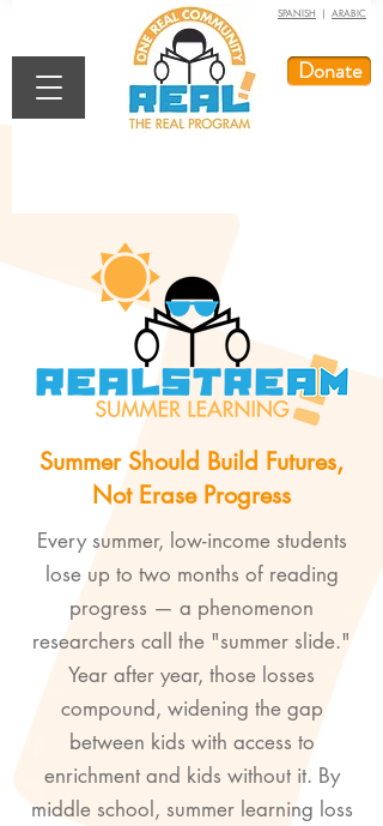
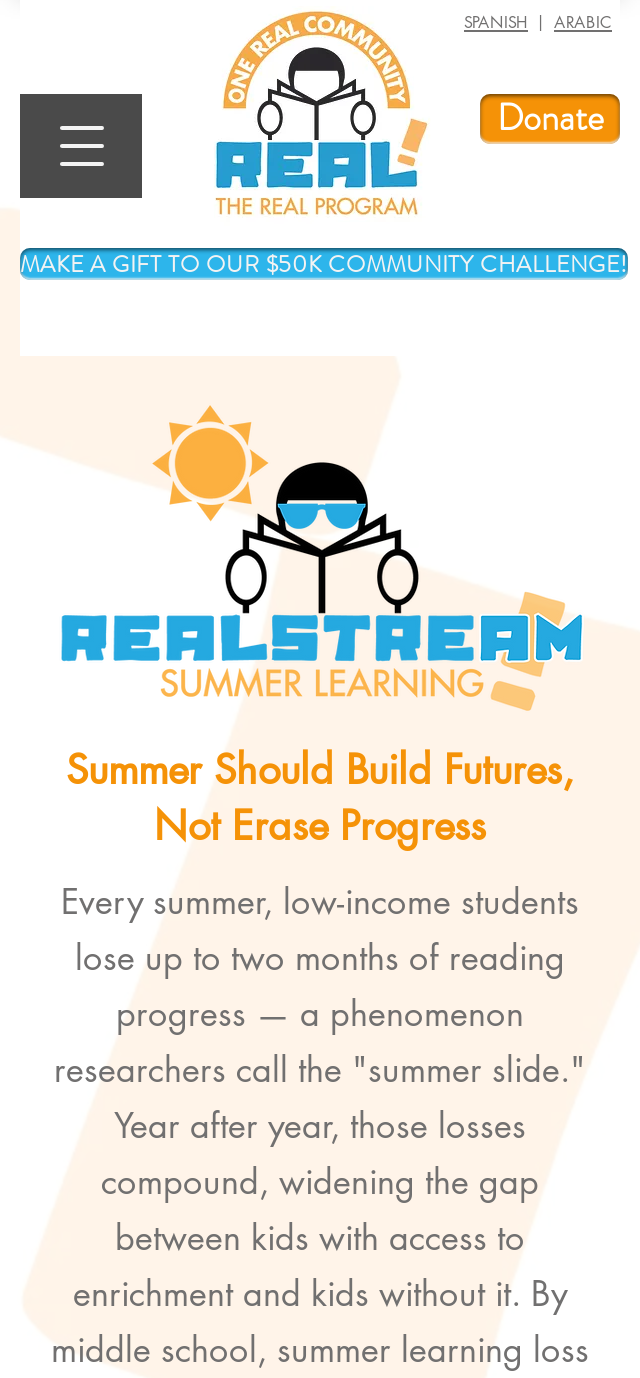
+ MAKE A GIFT TO OUR $50K COMMUNITY CHALLENGE!
